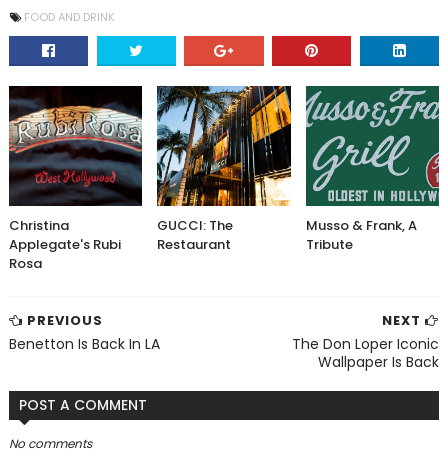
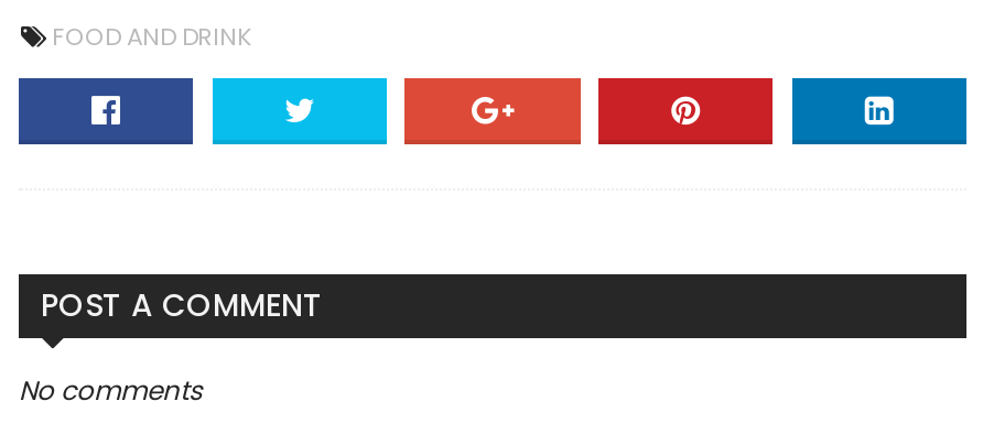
- [image]
- Christina
- Applegate's Rubi
- Rosa

- [image]
- GUCCI: The
- Restaurant

- [image]
- Musso & Frank, A
- Tribute

- PREVIOUS
- Benetton Is Back In LA

- NEXT
- The Don Loper Iconic
- Wallpaper Is Back
